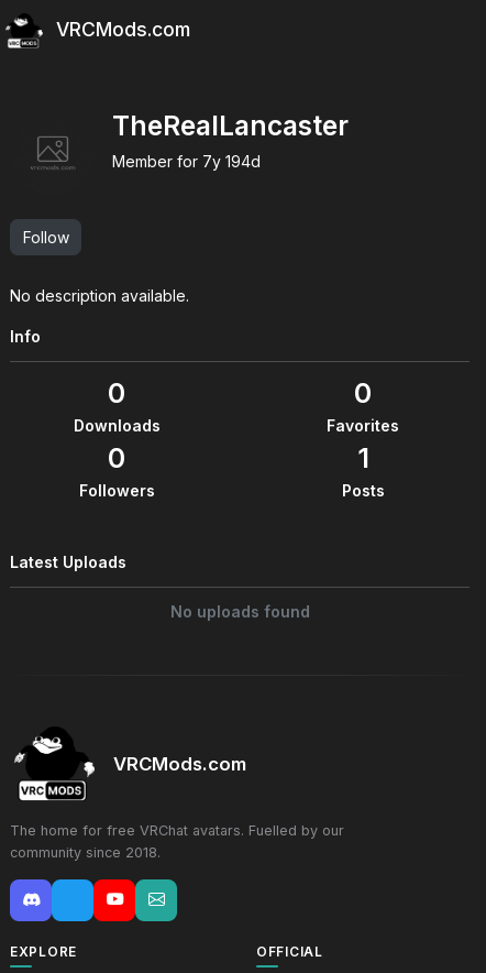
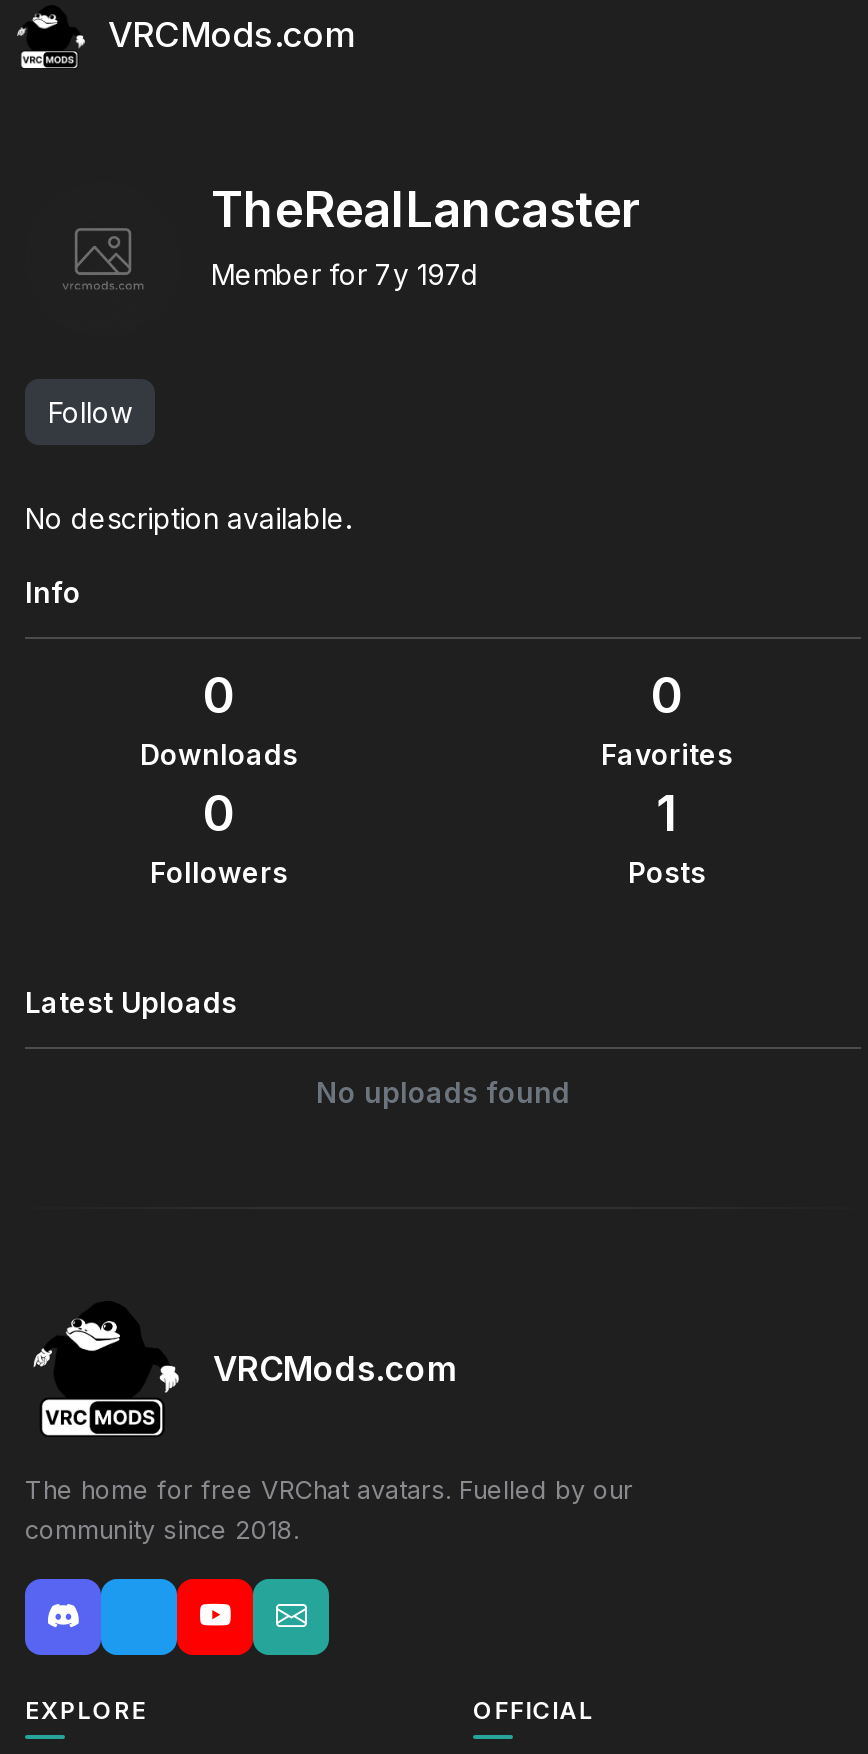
- Member for 7y 194d
+ Member for 7y 197d
